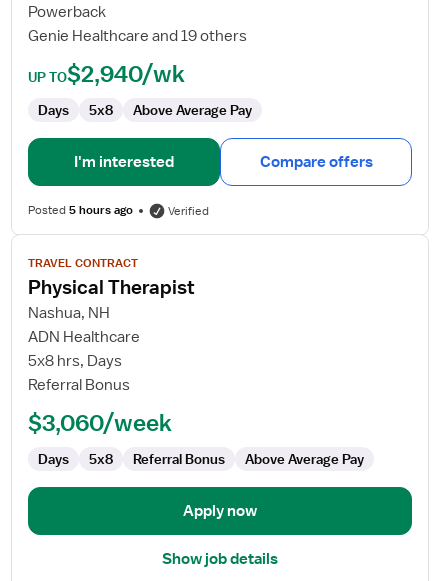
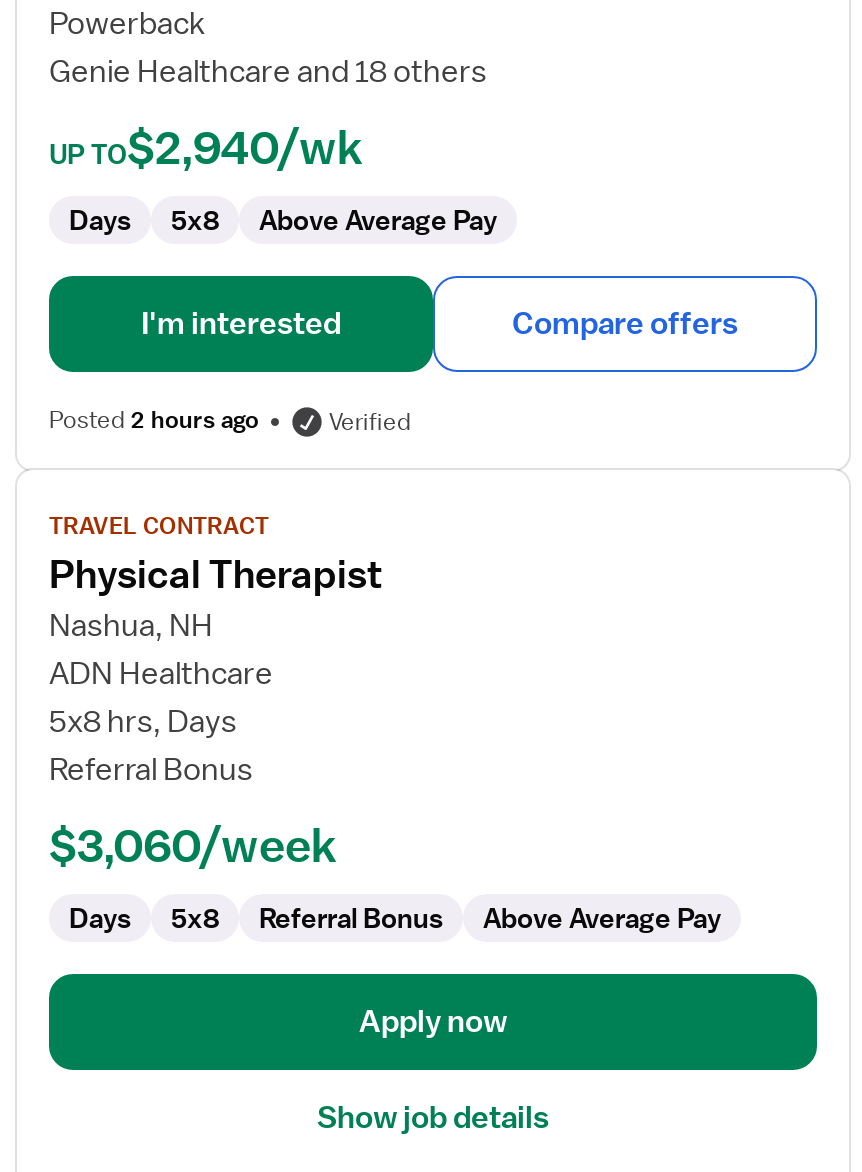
- Genie Healthcare and 19 others
+ Genie Healthcare and 18 others

- Posted 5 hours ago
+ Posted 2 hours ago
